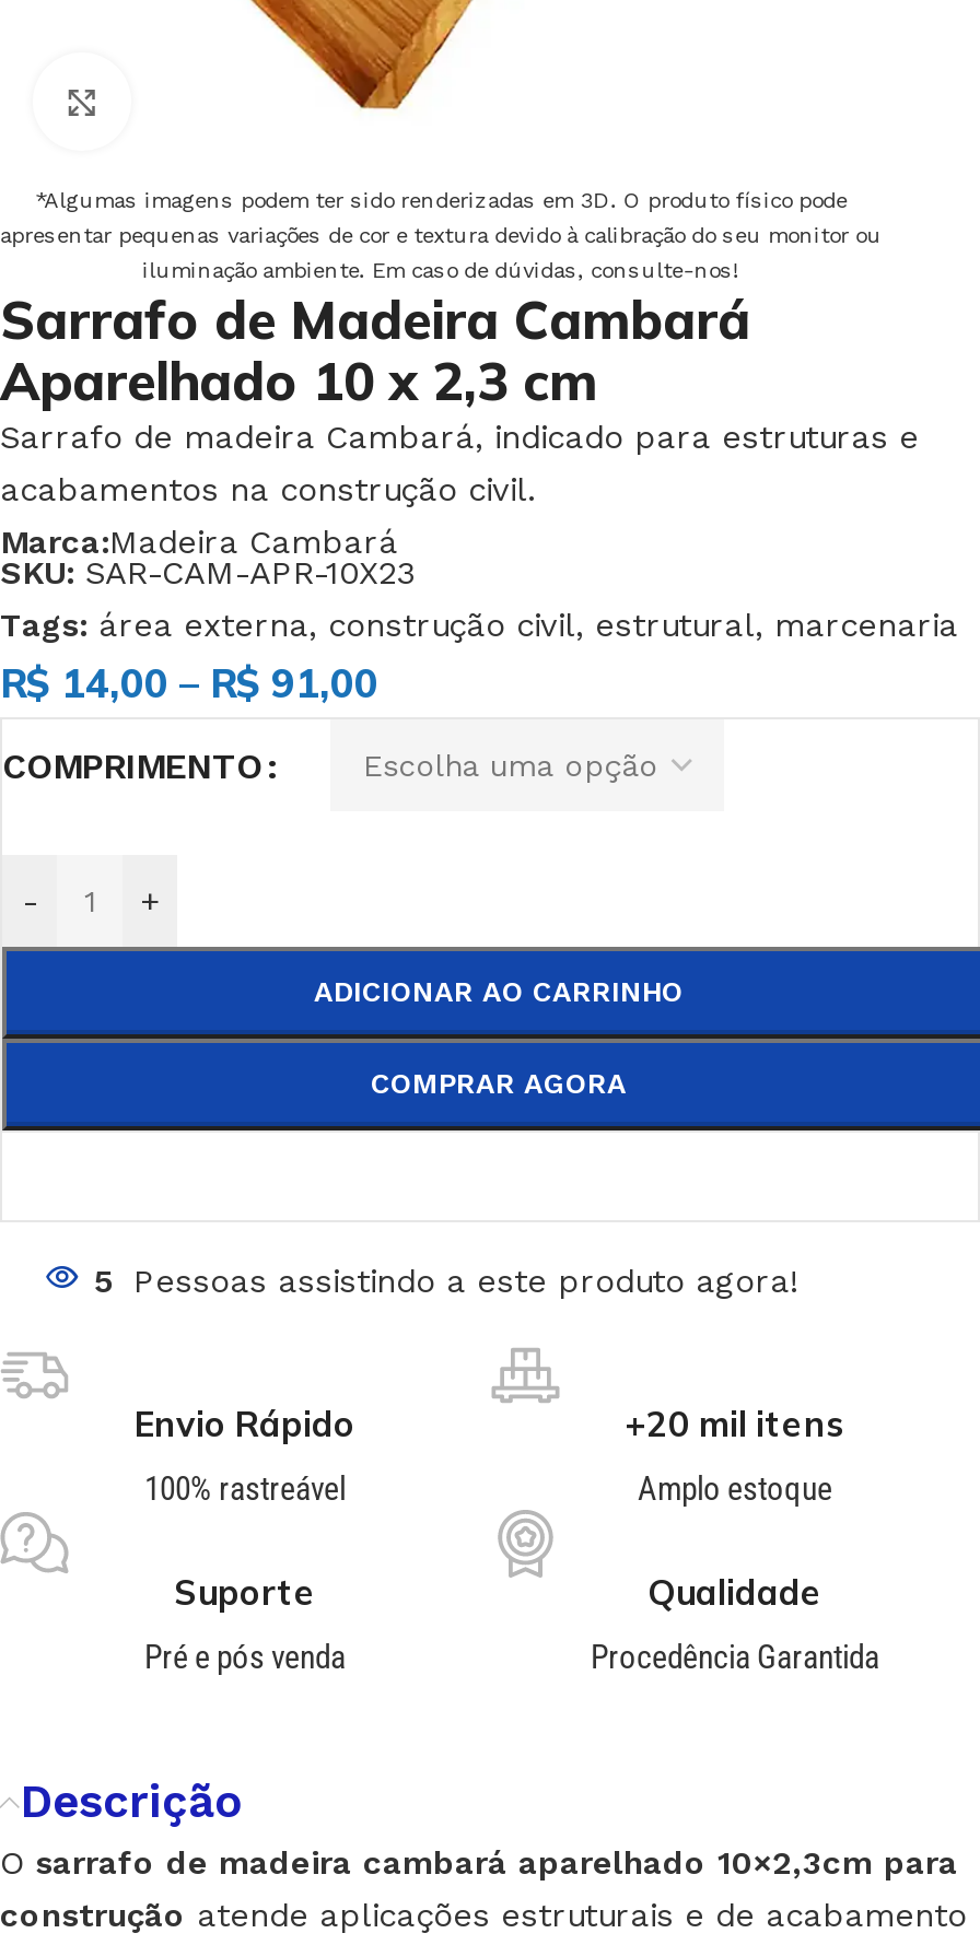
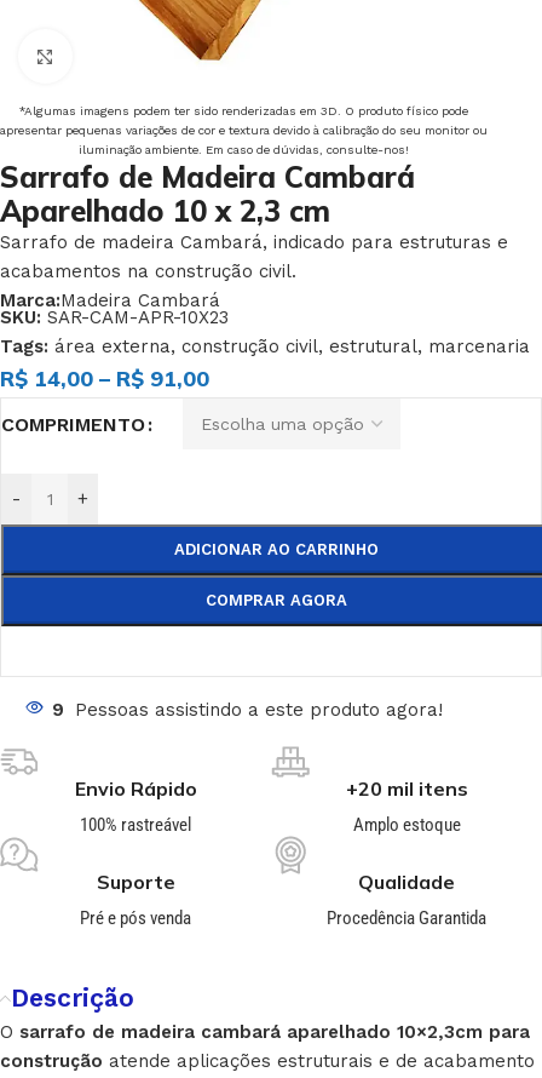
- 5 Pessoas assistindo a este produto agora!
+ 9 Pessoas assistindo a este produto agora!
